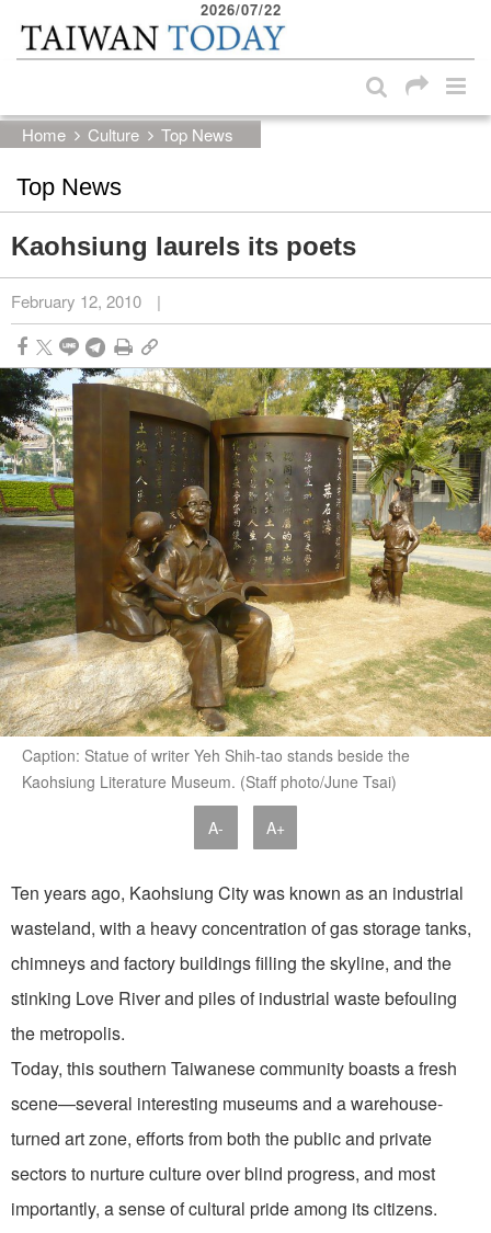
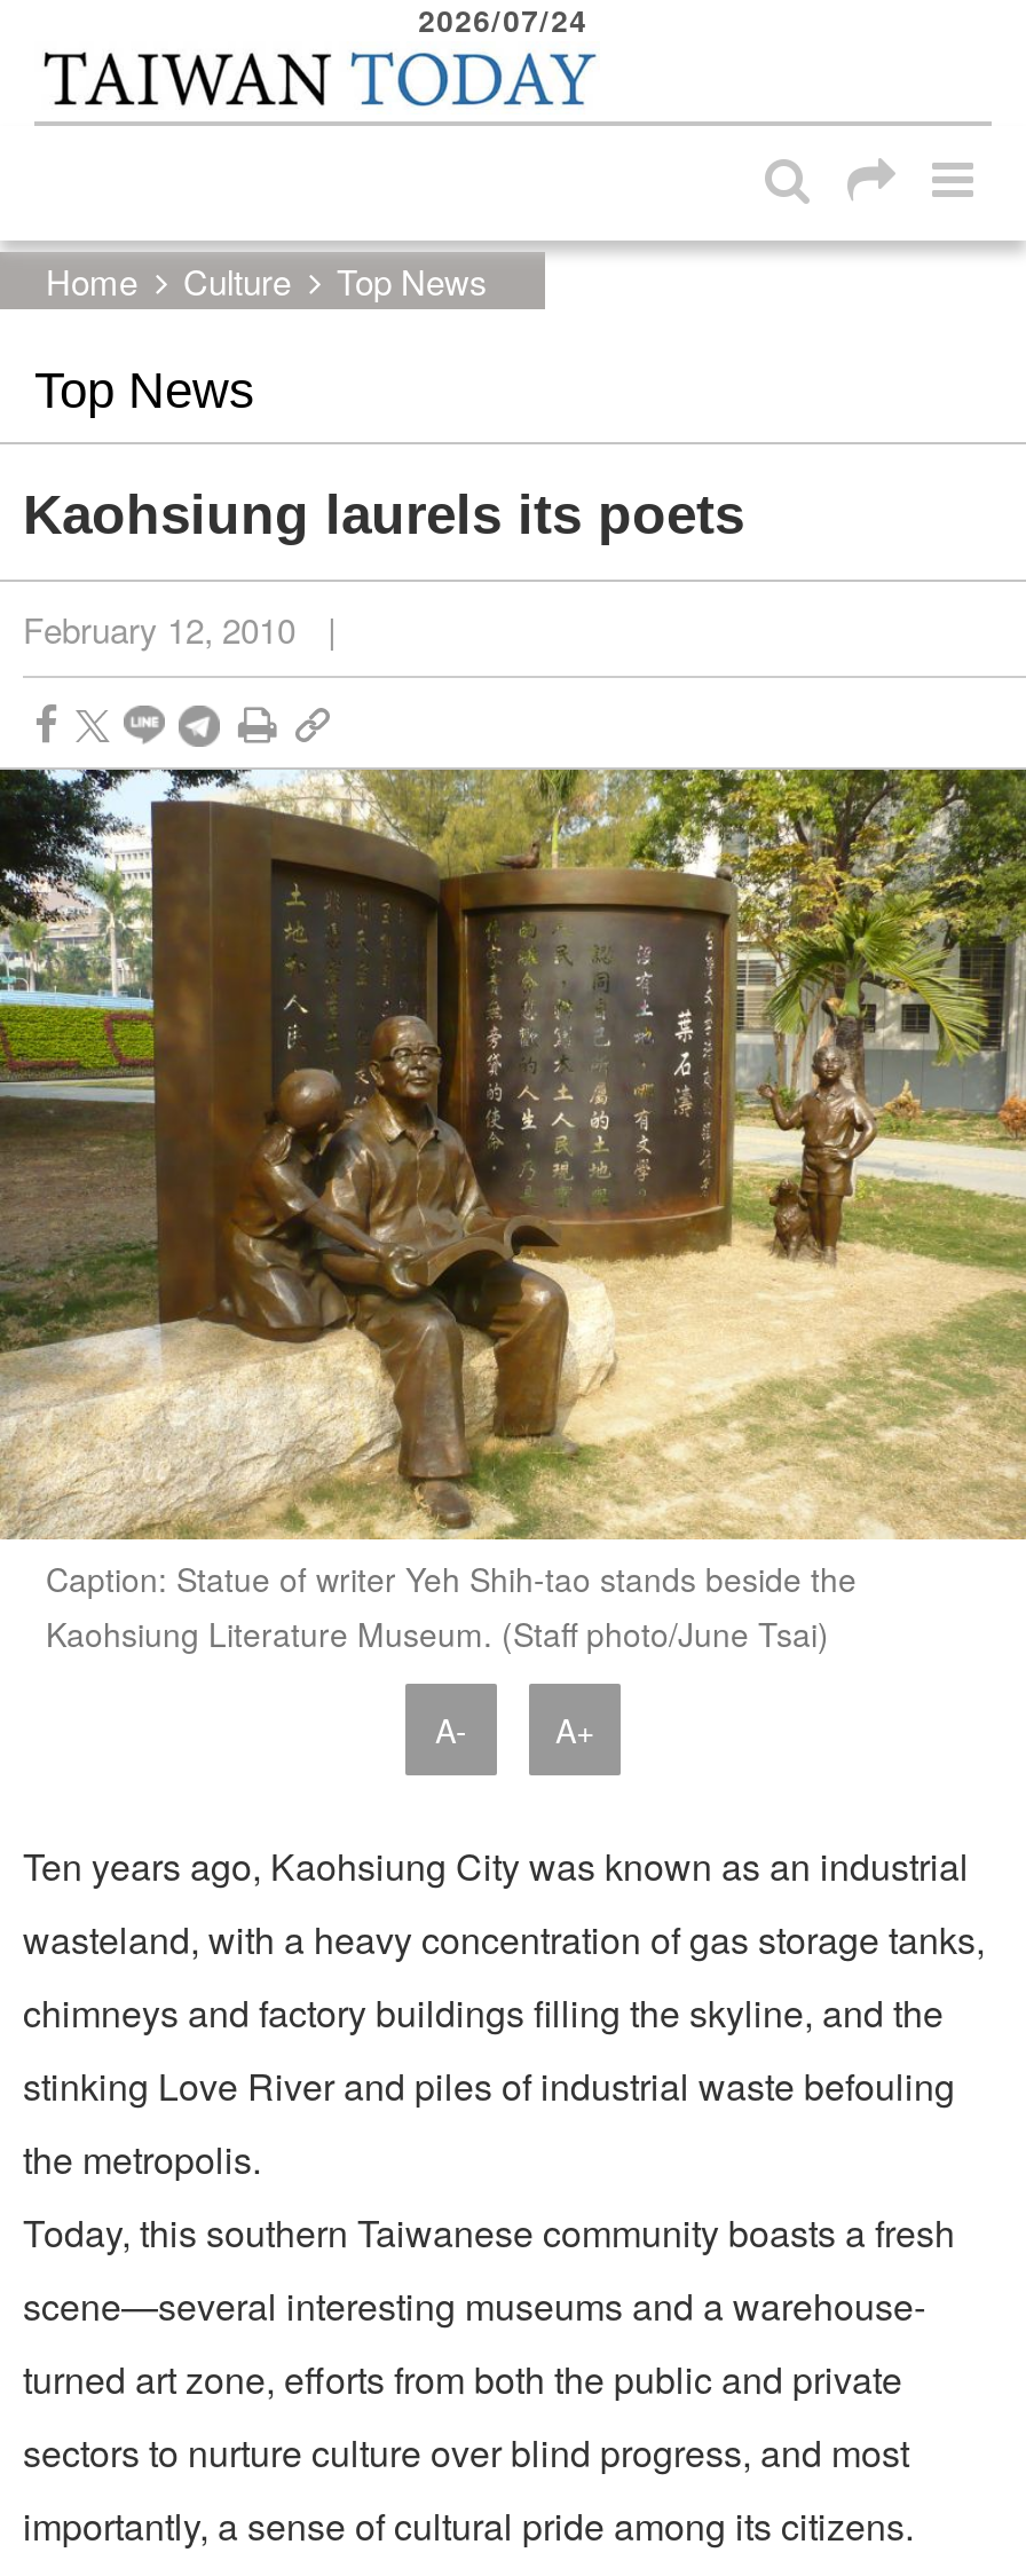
- 2026/07/22
+ 2026/07/24
